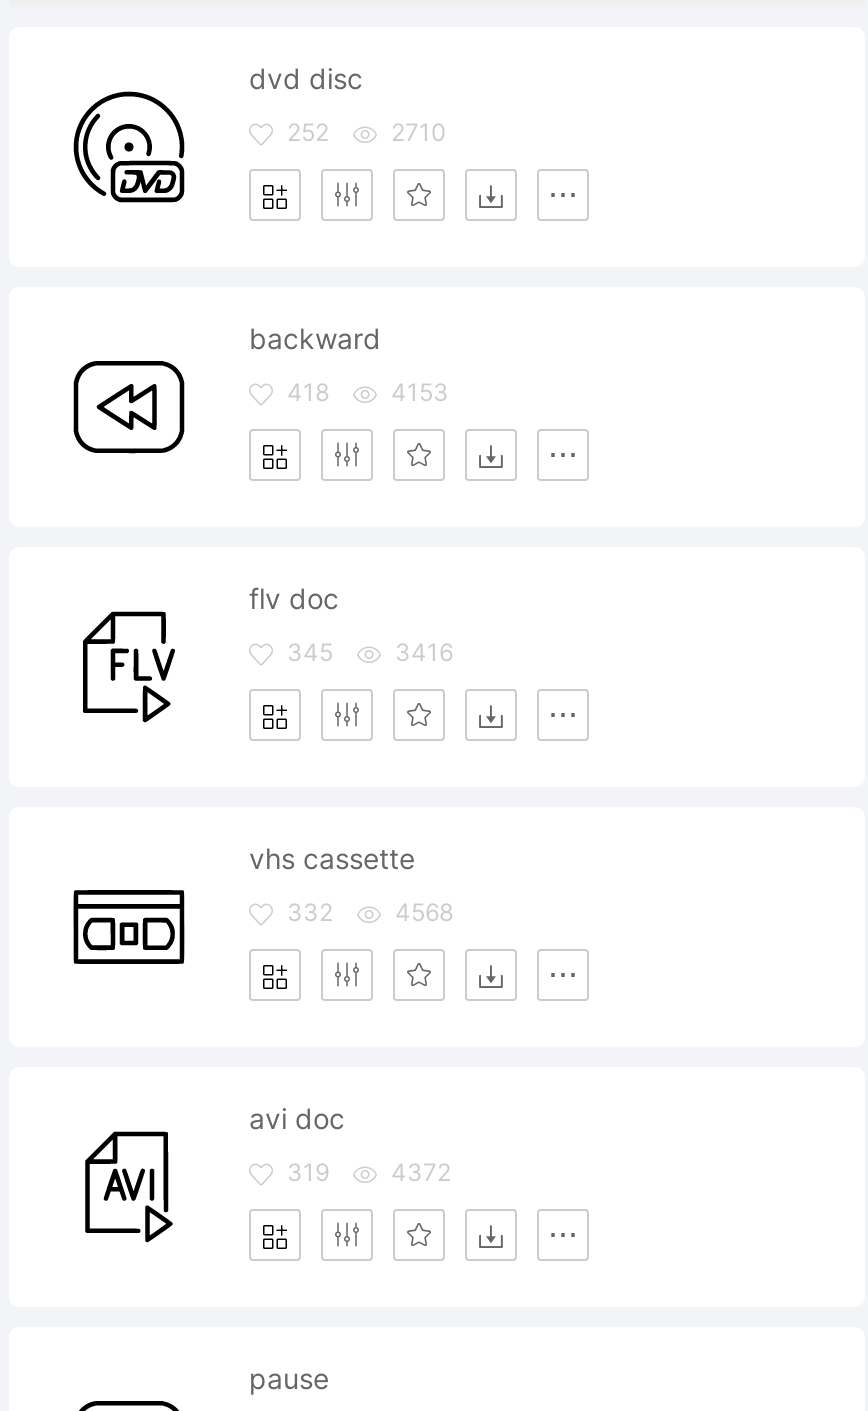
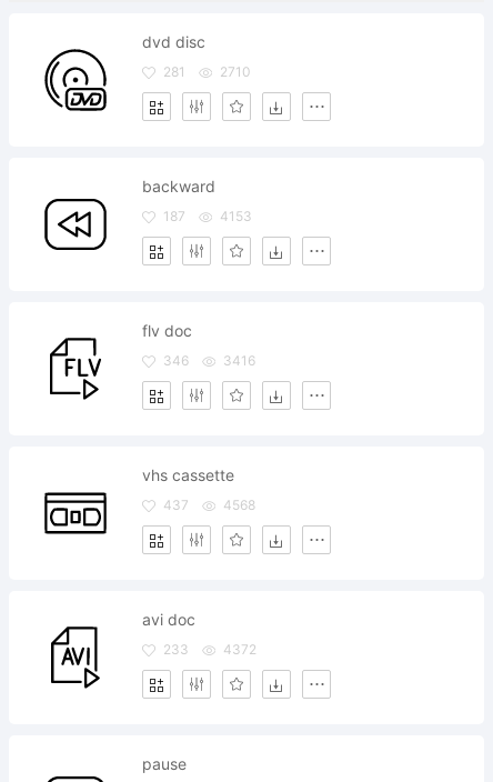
- 252
+ 281

- 418
+ 187

- 345
+ 346

- 332
+ 437

- 319
+ 233
